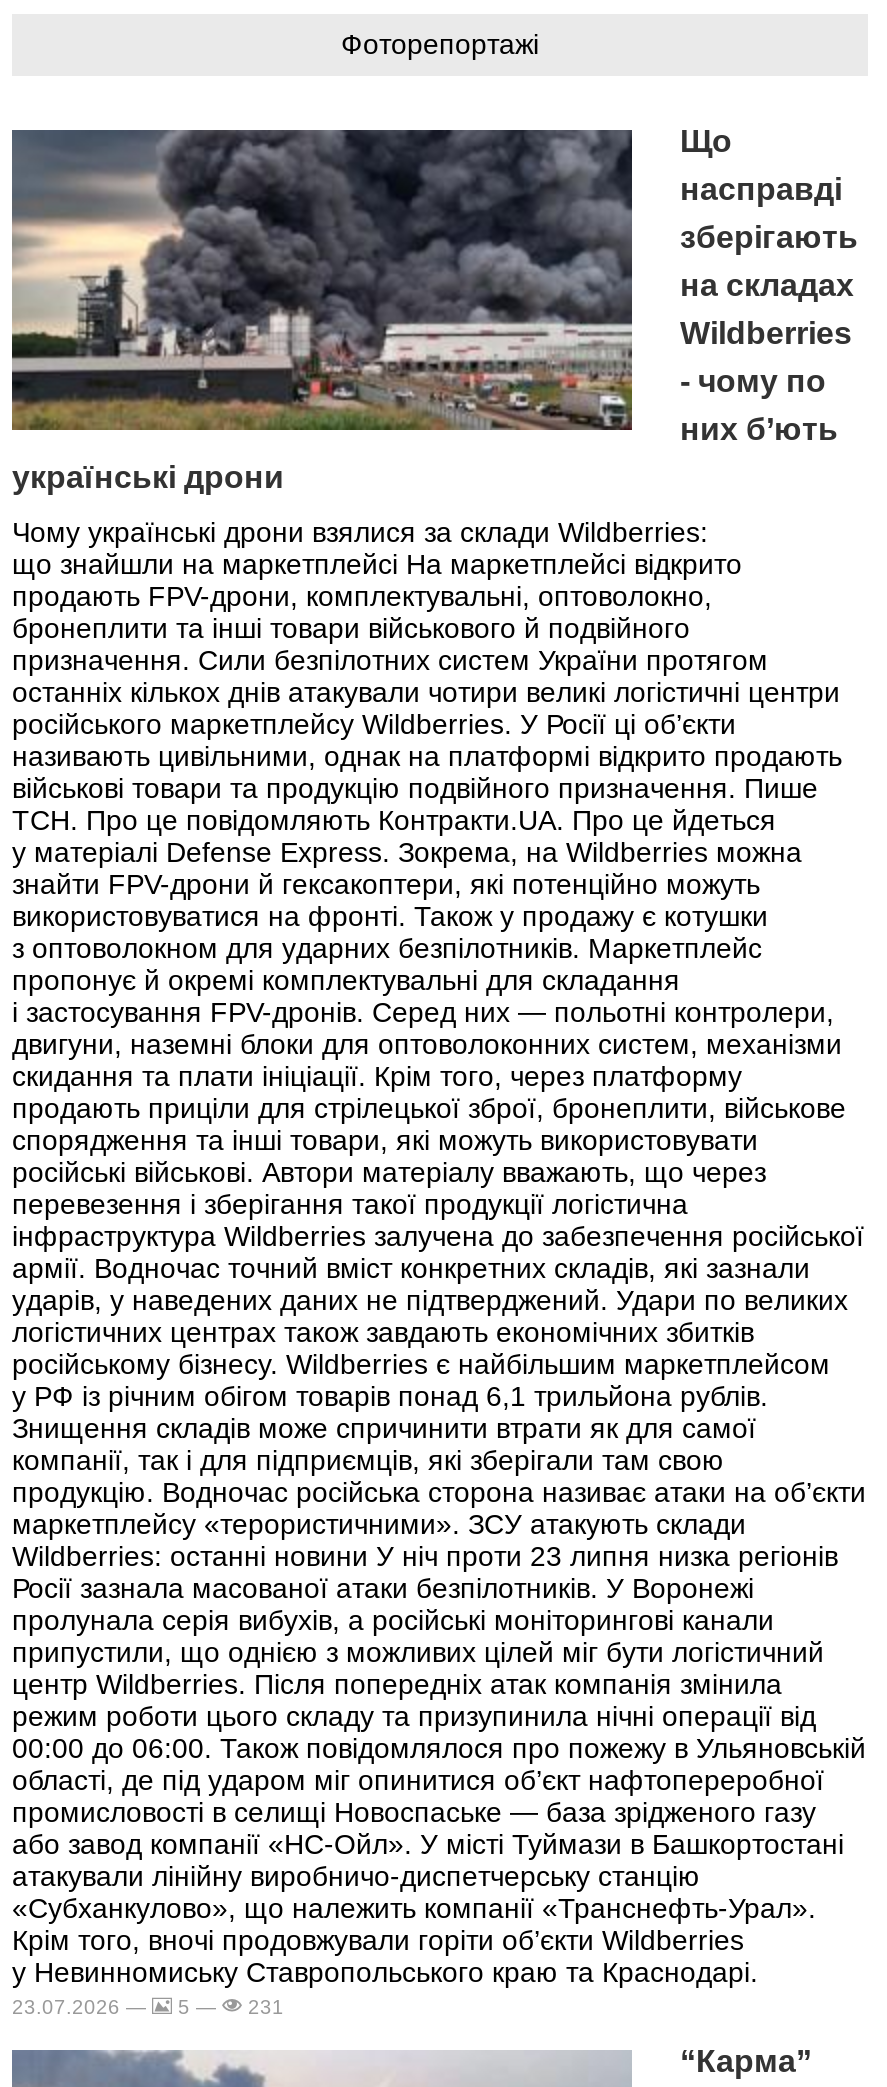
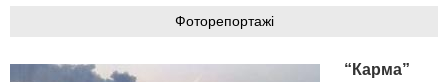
- [image]
- Що
- насправді
- зберігають
- на складах
- Wildberries
- - чому по
- них б’ють
- українські дрони
- Чому українські дрони взялися за склади Wildberries:
- що знайшли на маркетплейсі На маркетплейсі відкрито
- продають FPV-дрони, комплектувальні, оптоволокно,
- бронеплити та інші товари військового й подвійного
- призначення. Сили безпілотних систем України протягом
- останніх кількох днів атакували чотири великі логістичні центри
- російського маркетплейсу Wildberries. У Росії ці об’єкти
- називають цивільними, однак на платформі відкрито продають
- військові товари та продукцію подвійного призначення. Пише
- ТСН. Про це повідомляють Контракти.UA. Про це йдеться
- у матеріалі Defense Express. Зокрема, на Wildberries можна
- знайти FPV-дрони й гексакоптери, які потенційно можуть
- використовуватися на фронті. Також у продажу є котушки
- з оптоволокном для ударних безпілотників. Маркетплейс
- пропонує й окремі комплектувальні для складання
- і застосування FPV-дронів. Серед них — польотні контролери,
- двигуни, наземні блоки для оптоволоконних систем, механізми
- скидання та плати ініціації. Крім того, через платформу
- продають приціли для стрілецької зброї, бронеплити, військове
- спорядження та інші товари, які можуть використовувати
- російські військові. Автори матеріалу вважають, що через
- перевезення і зберігання такої продукції логістична
- інфраструктура Wildberries залучена до забезпечення російської
- армії. Водночас точний вміст конкретних складів, які зазнали
- ударів, у наведених даних не підтверджений. Удари по великих
- логістичних центрах також завдають економічних збитків
- російському бізнесу. Wildberries є найбільшим маркетплейсом
- у РФ із річним обігом товарів понад 6,1 трильйона рублів.
- Знищення складів може спричинити втрати як для самої
- компанії, так і для підприємців, які зберігали там свою
- продукцію. Водночас російська сторона називає атаки на об’єкти
- маркетплейсу «терористичними». ЗСУ атакують склади
- Wildberries: останні новини У ніч проти 23 липня низка регіонів
- Росії зазнала масованої атаки безпілотників. У Воронежі
- пролунала серія вибухів, а російські моніторингові канали
- припустили, що однією з можливих цілей міг бути логістичний
- центр Wildberries. Після попередніх атак компанія змінила
- режим роботи цього складу та призупинила нічні операції від
- 00:00 до 06:00. Також повідомлялося про пожежу в Ульяновській
- області, де під ударом міг опинитися об’єкт нафтопереробної
- промисловості в селищі Новоспаське — база зрідженого газу
- або завод компанії «НС-Ойл». У місті Туймази в Башкортостані
- атакували лінійну виробничо-диспетчерську станцію
- «Субханкулово», що належить компанії «Транснефть-Урал».
- Крім того, вночі продовжували горіти об’єкти Wildberries
- у Невинномиську Ставропольського краю та Краснодарі.
- 23.07.2026 —
- 5 —
- 231
